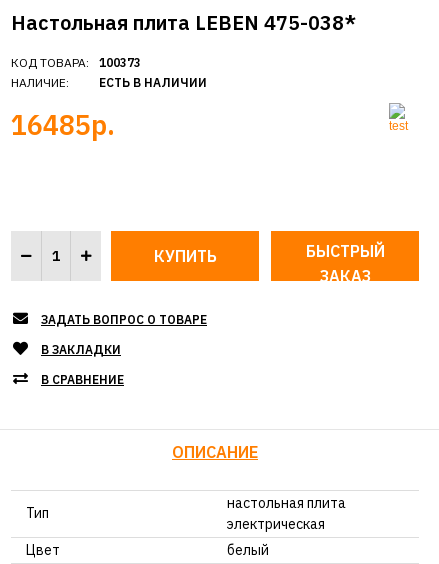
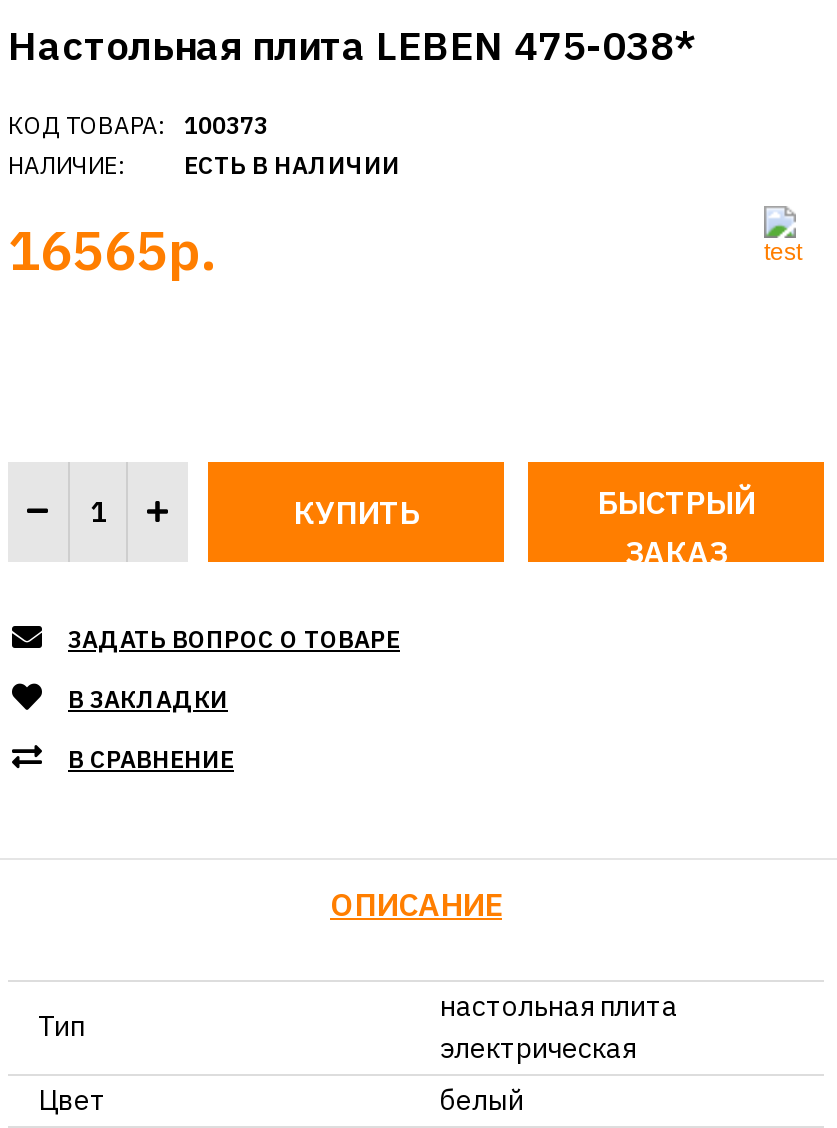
- 16485р.
+ 16565р.
